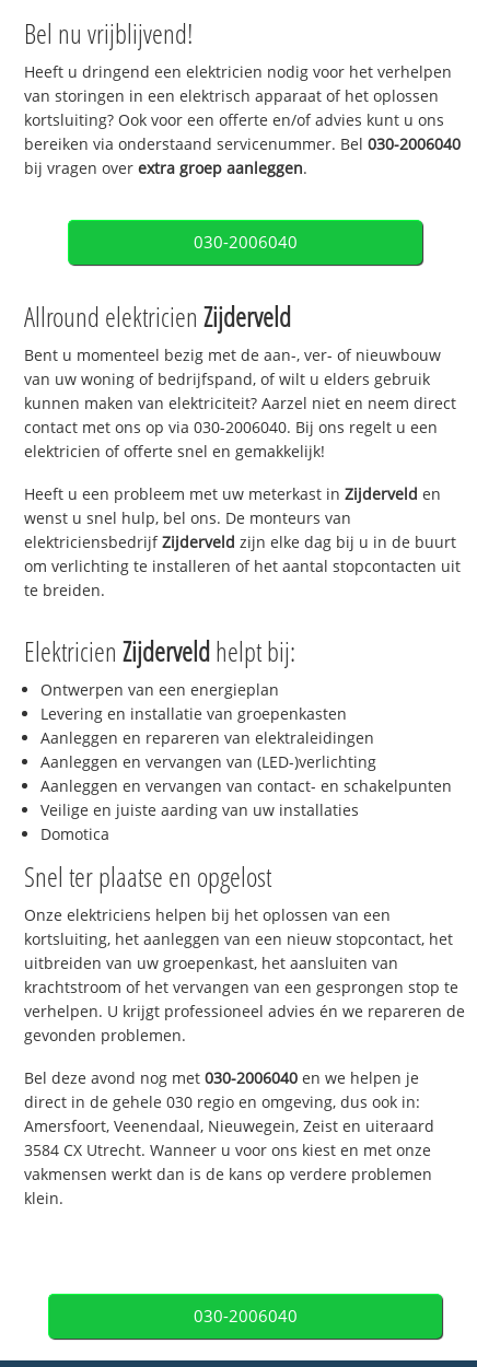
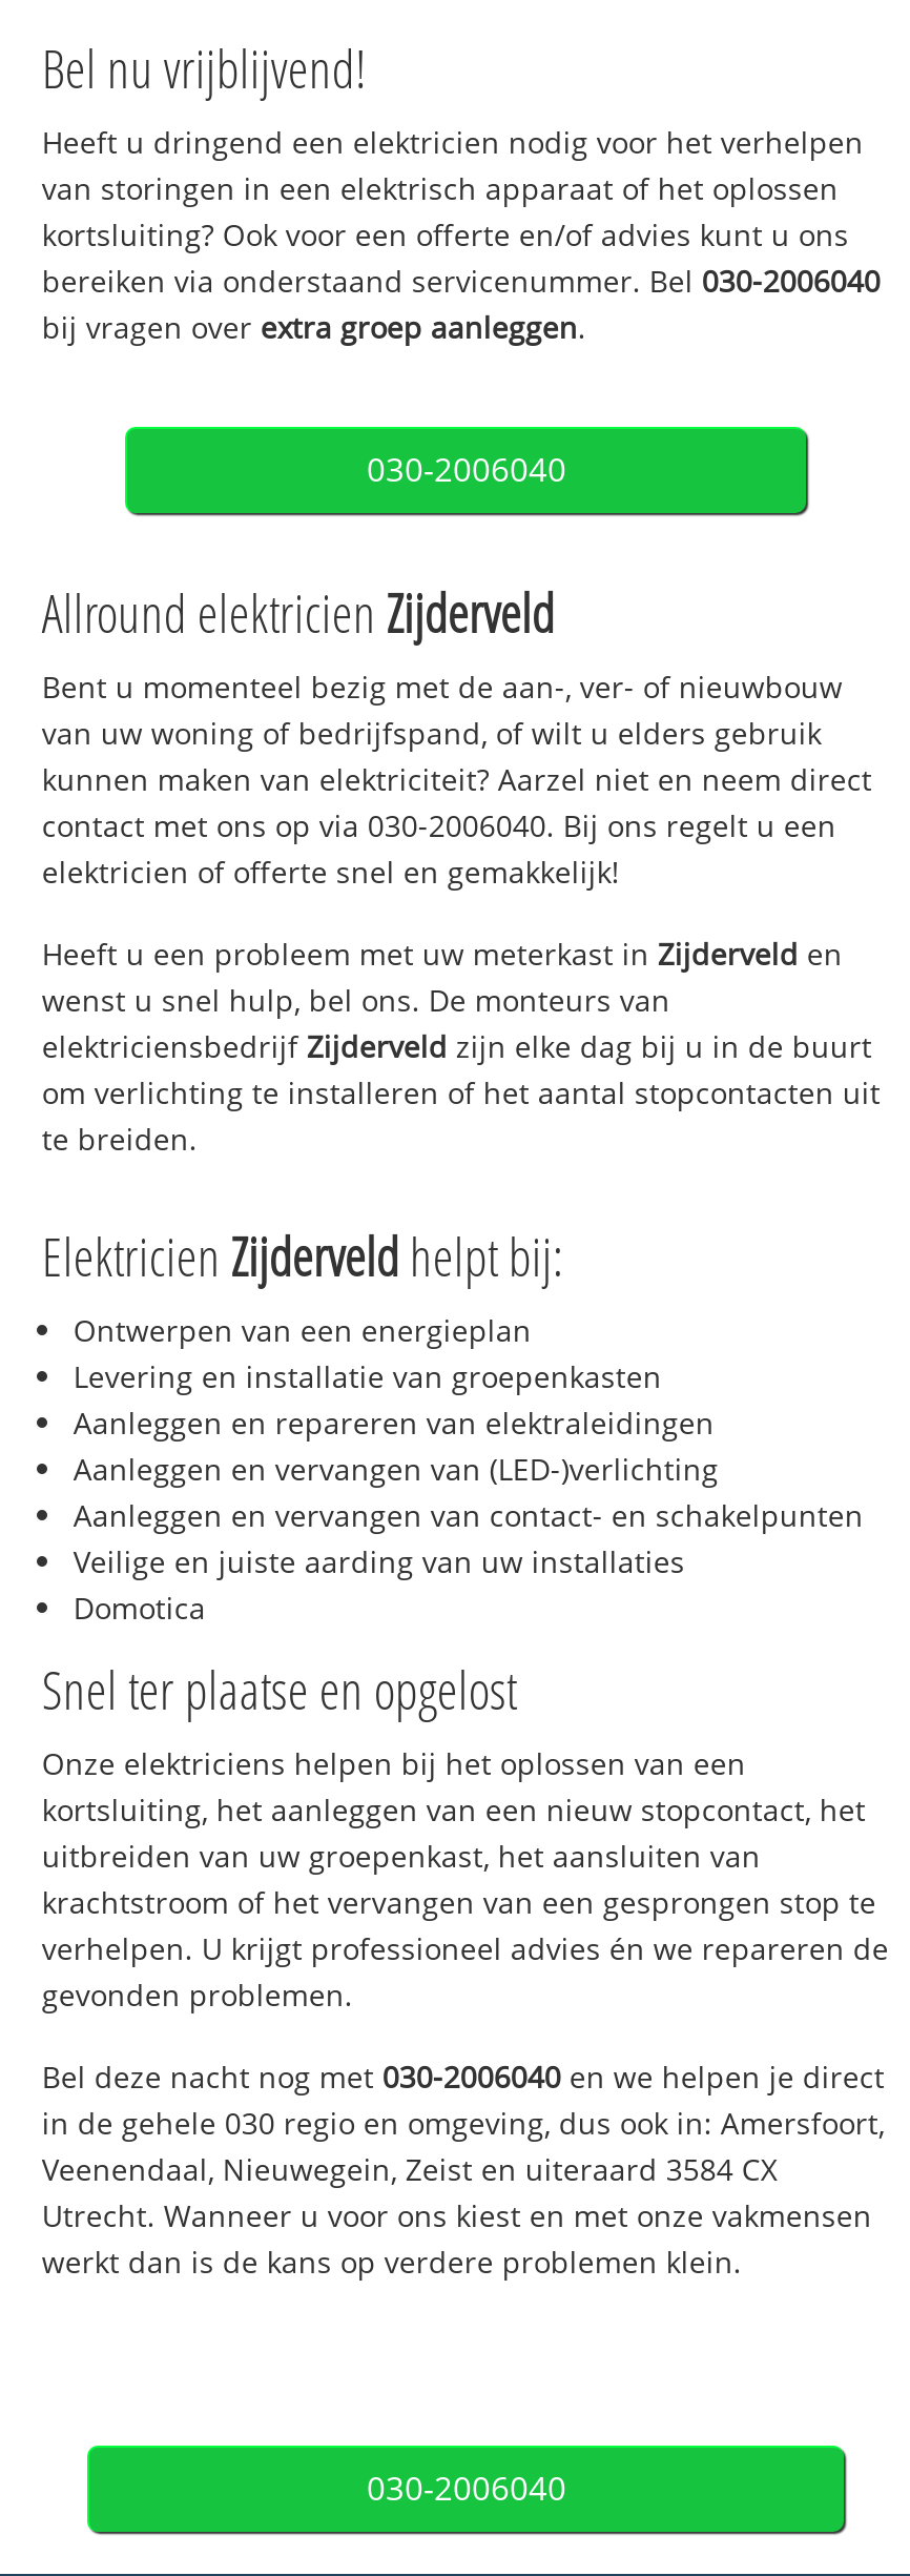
- Bel deze avond nog met 030-2006040 en we helpen je
- direct in de gehele 030 regio en omgeving, dus ook in:
- Amersfoort, Veenendaal, Nieuwegein, Zeist en uiteraard
- 3584 CX Utrecht. Wanneer u voor ons kiest en met onze
- vakmensen werkt dan is de kans op verdere problemen
- klein.
+ Bel deze nacht nog met 030-2006040 en we helpen je direct
+ in de gehele 030 regio en omgeving, dus ook in: Amersfoort,
+ Veenendaal, Nieuwegein, Zeist en uiteraard 3584 CX
+ Utrecht. Wanneer u voor ons kiest en met onze vakmensen
+ werkt dan is de kans op verdere problemen klein.
